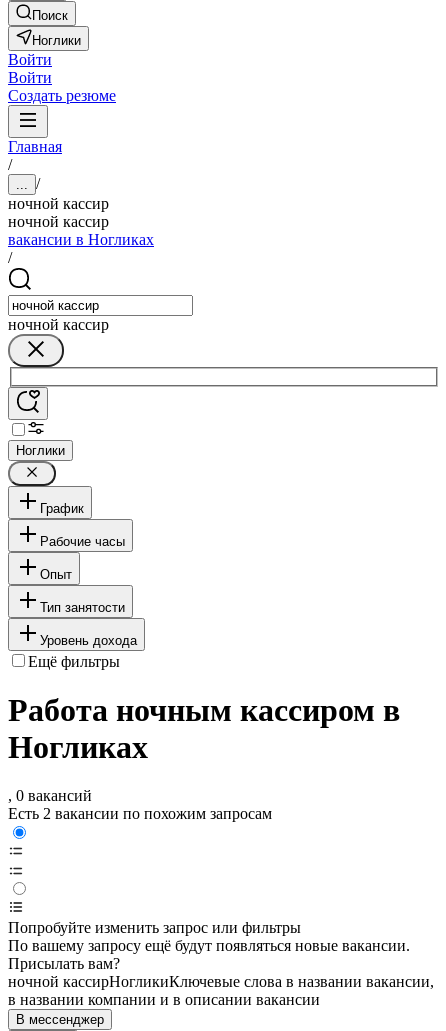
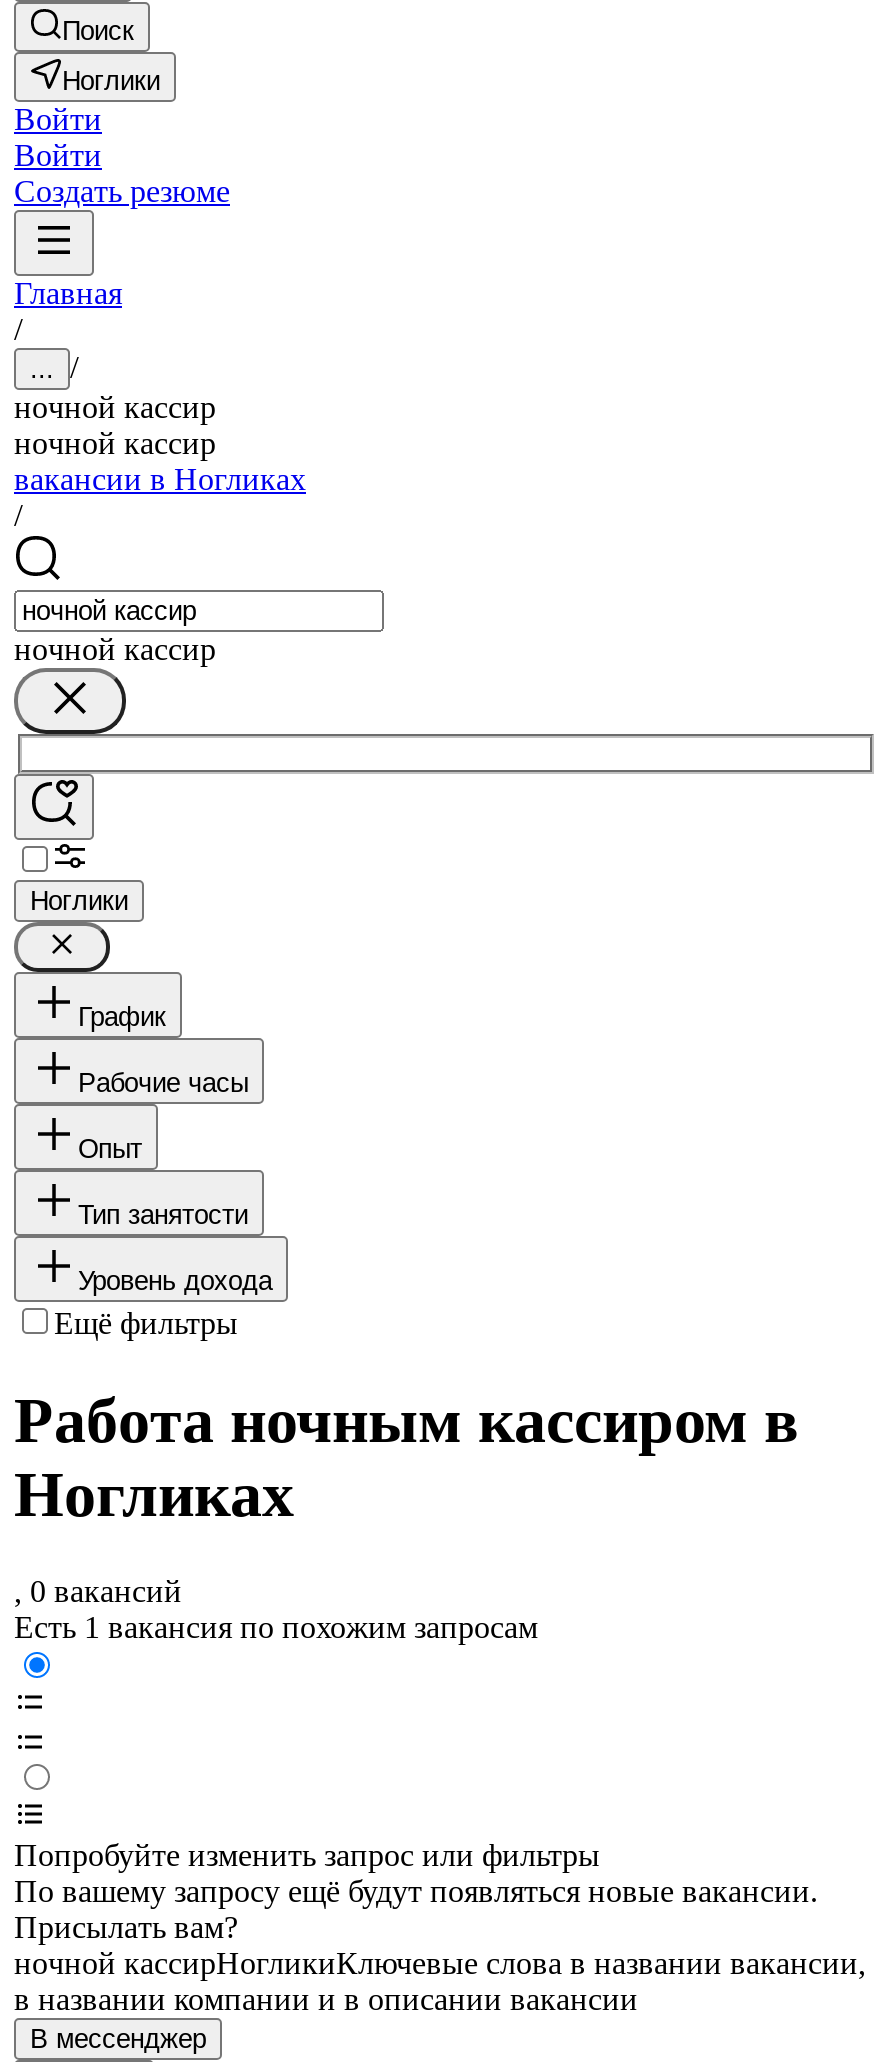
- Есть 2 вакансии по похожим запросам
+ Есть 1 вакансия по похожим запросам
